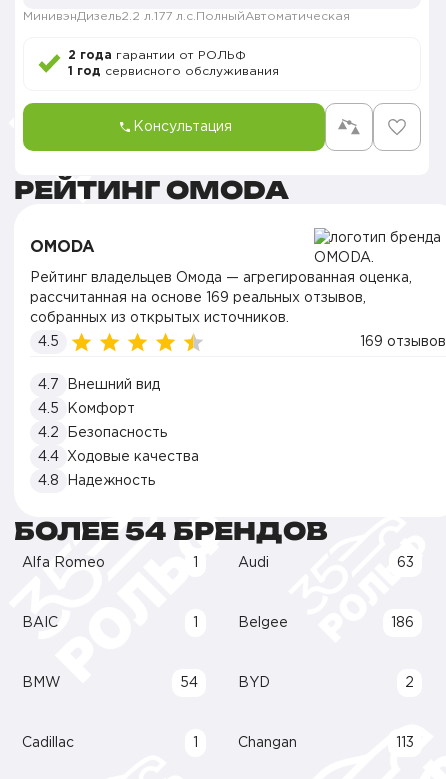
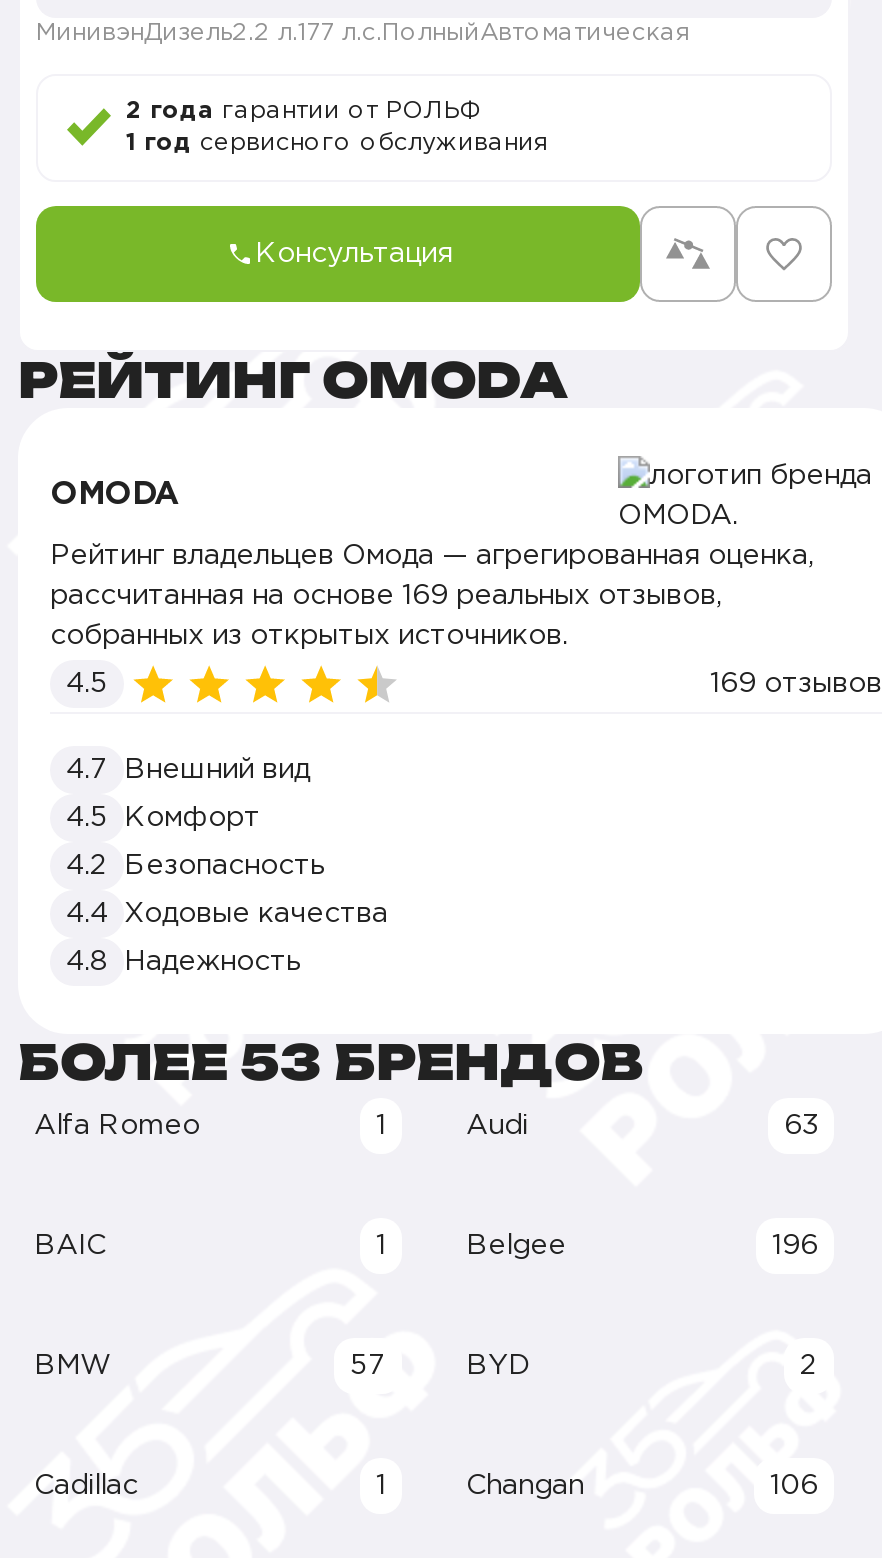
- БОЛЕЕ 54 БРЕНДОВ
+ БОЛЕЕ 53 БРЕНДОВ

- 186
+ 196

- 54
+ 57

- 113
+ 106
